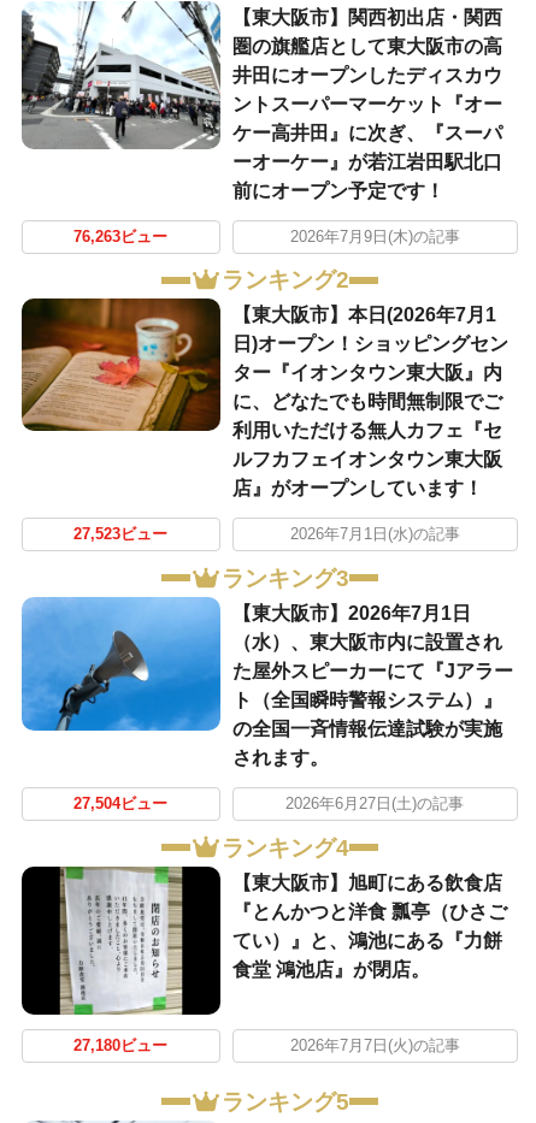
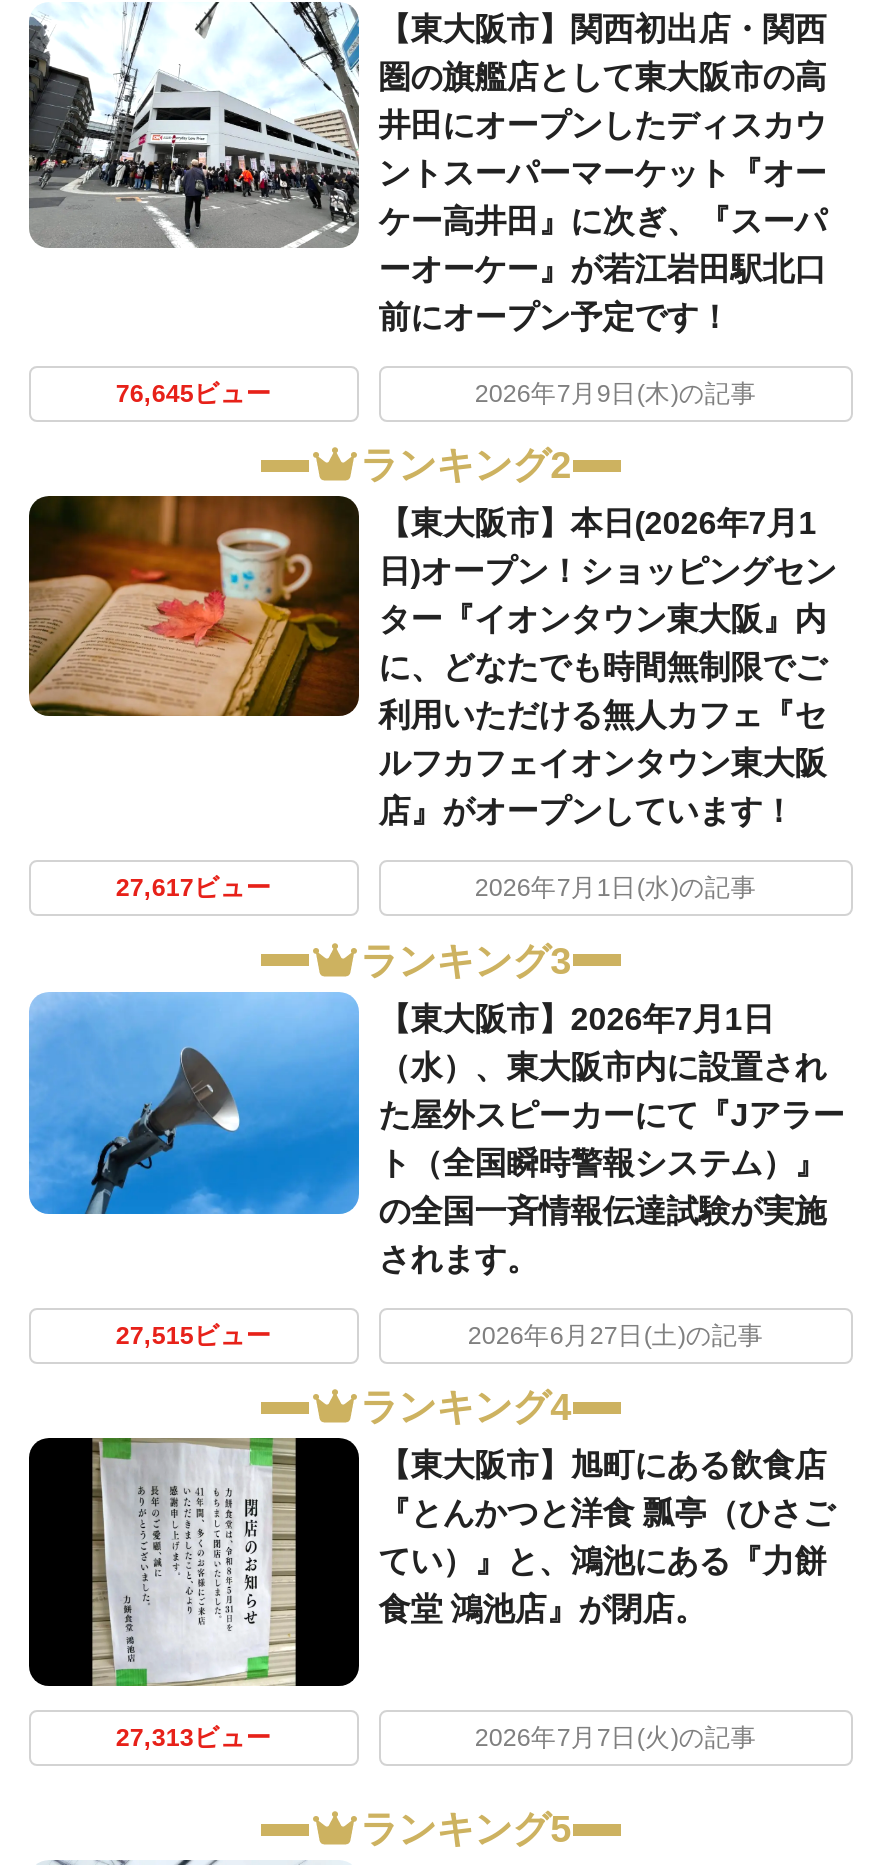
- 76,263ビュー
+ 76,645ビュー

- 27,523ビュー
+ 27,617ビュー

- 27,504ビュー
+ 27,515ビュー

- 27,180ビュー
+ 27,313ビュー
